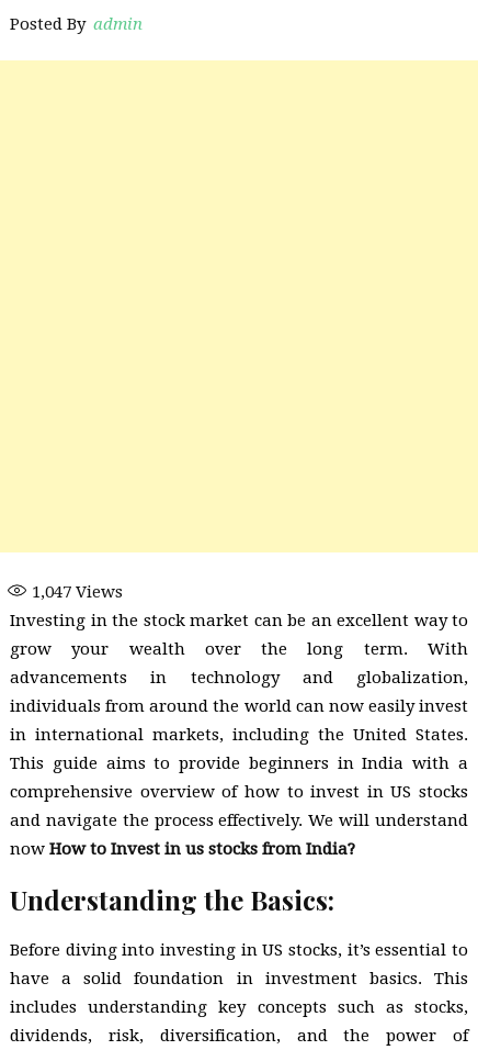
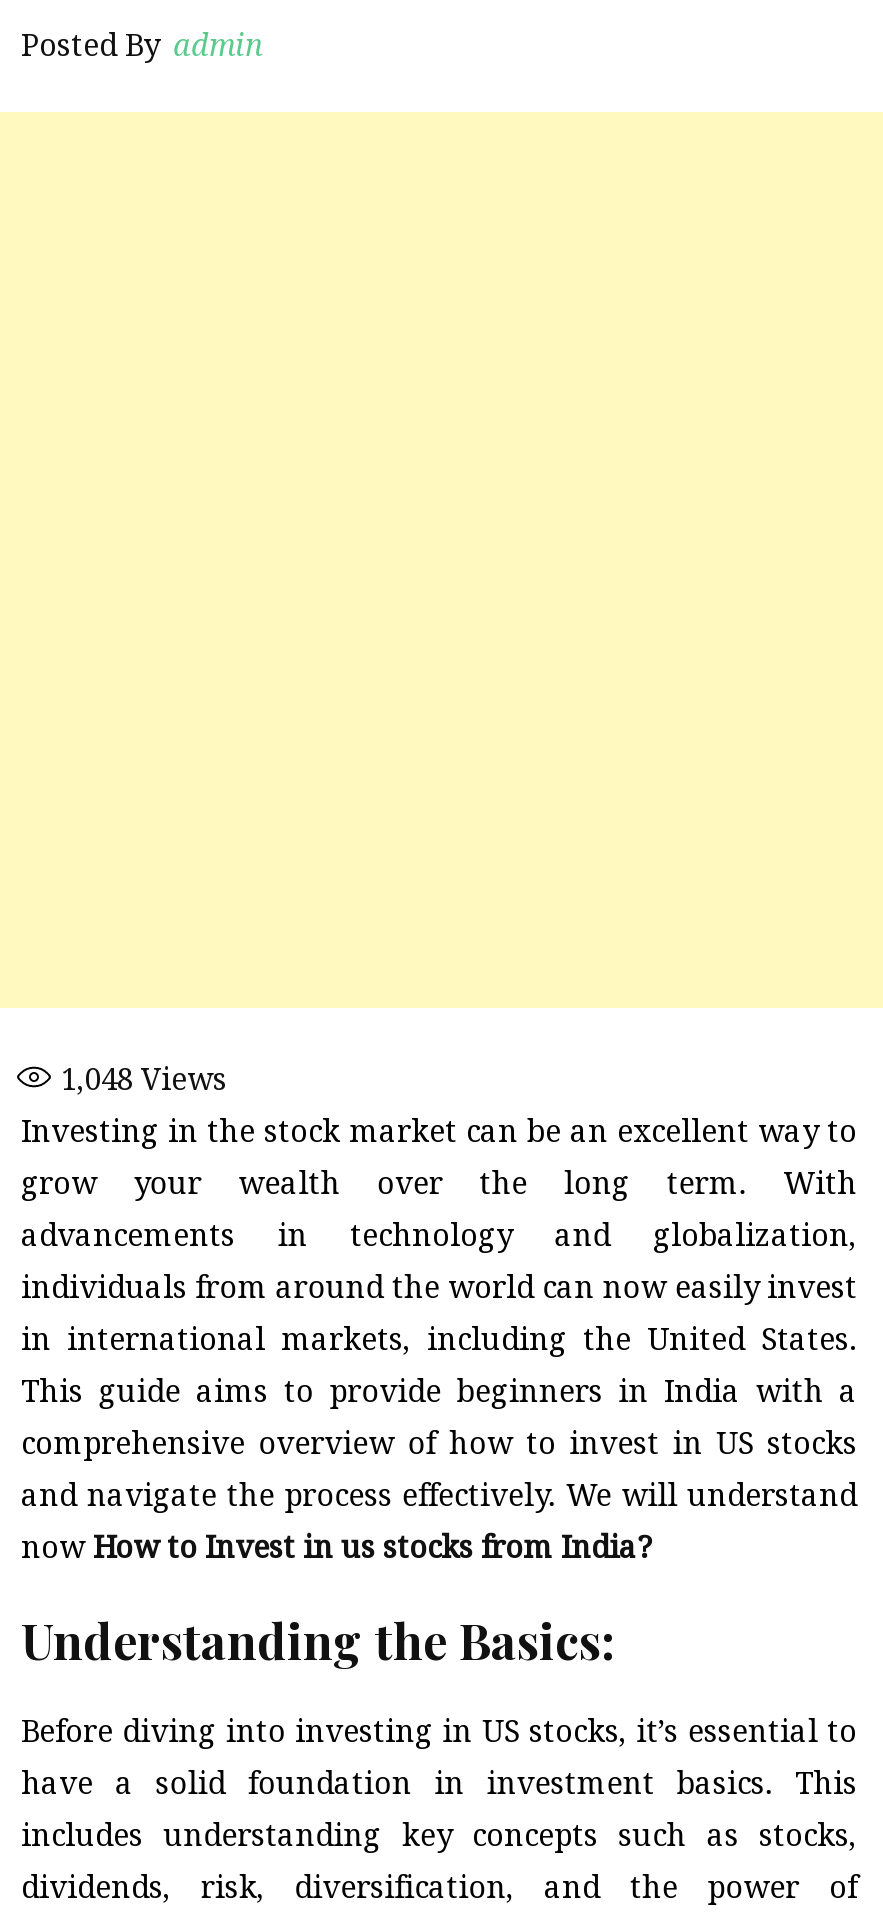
- 1,047 Views
+ 1,048 Views
